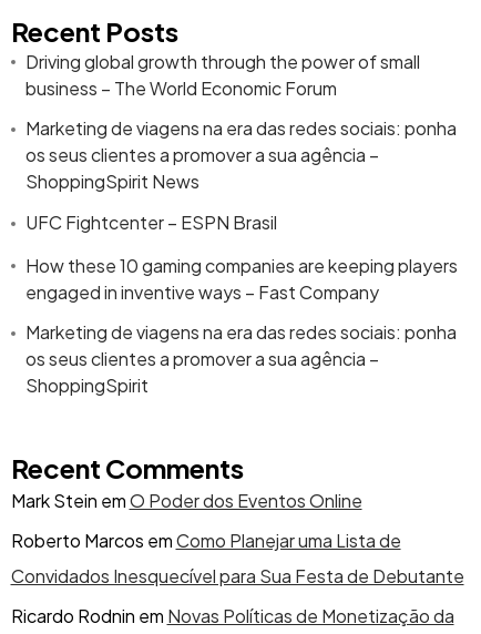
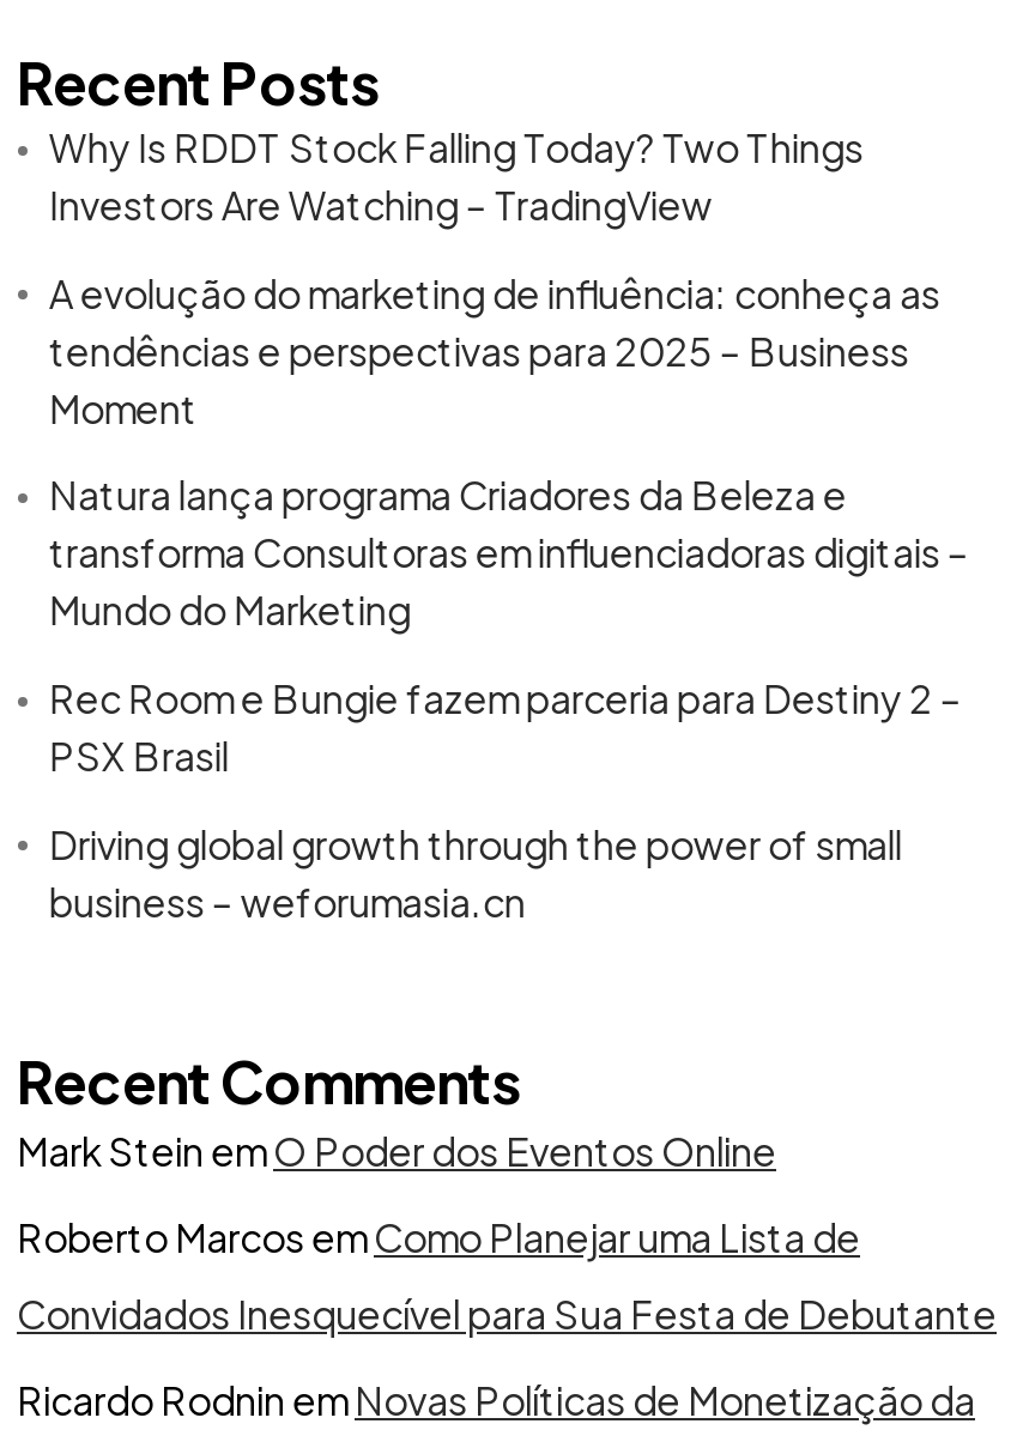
+ Why Is RDDT Stock Falling Today? Two Things
+ Investors Are Watching – TradingView
+ A evolução do marketing de influência: conheça as
+ tendências e perspectivas para 2025 – Business
+ Moment
+ Natura lança programa Criadores da Beleza e
+ transforma Consultoras em influenciadoras digitais –
+ Mundo do Marketing
+ Rec Room e Bungie fazem parceria para Destiny 2 –
+ PSX Brasil

moved down: Driving global growth through the power of small

- business – The World Economic Forum
- Marketing de viagens na era das redes sociais: ponha
- os seus clientes a promover a sua agência –
- ShoppingSpirit News
- UFC Fightcenter – ESPN Brasil
- How these 10 gaming companies are keeping players
- engaged in inventive ways – Fast Company
- Marketing de viagens na era das redes sociais: ponha
- os seus clientes a promover a sua agência –
- ShoppingSpirit
+ business – weforumasia.cn
